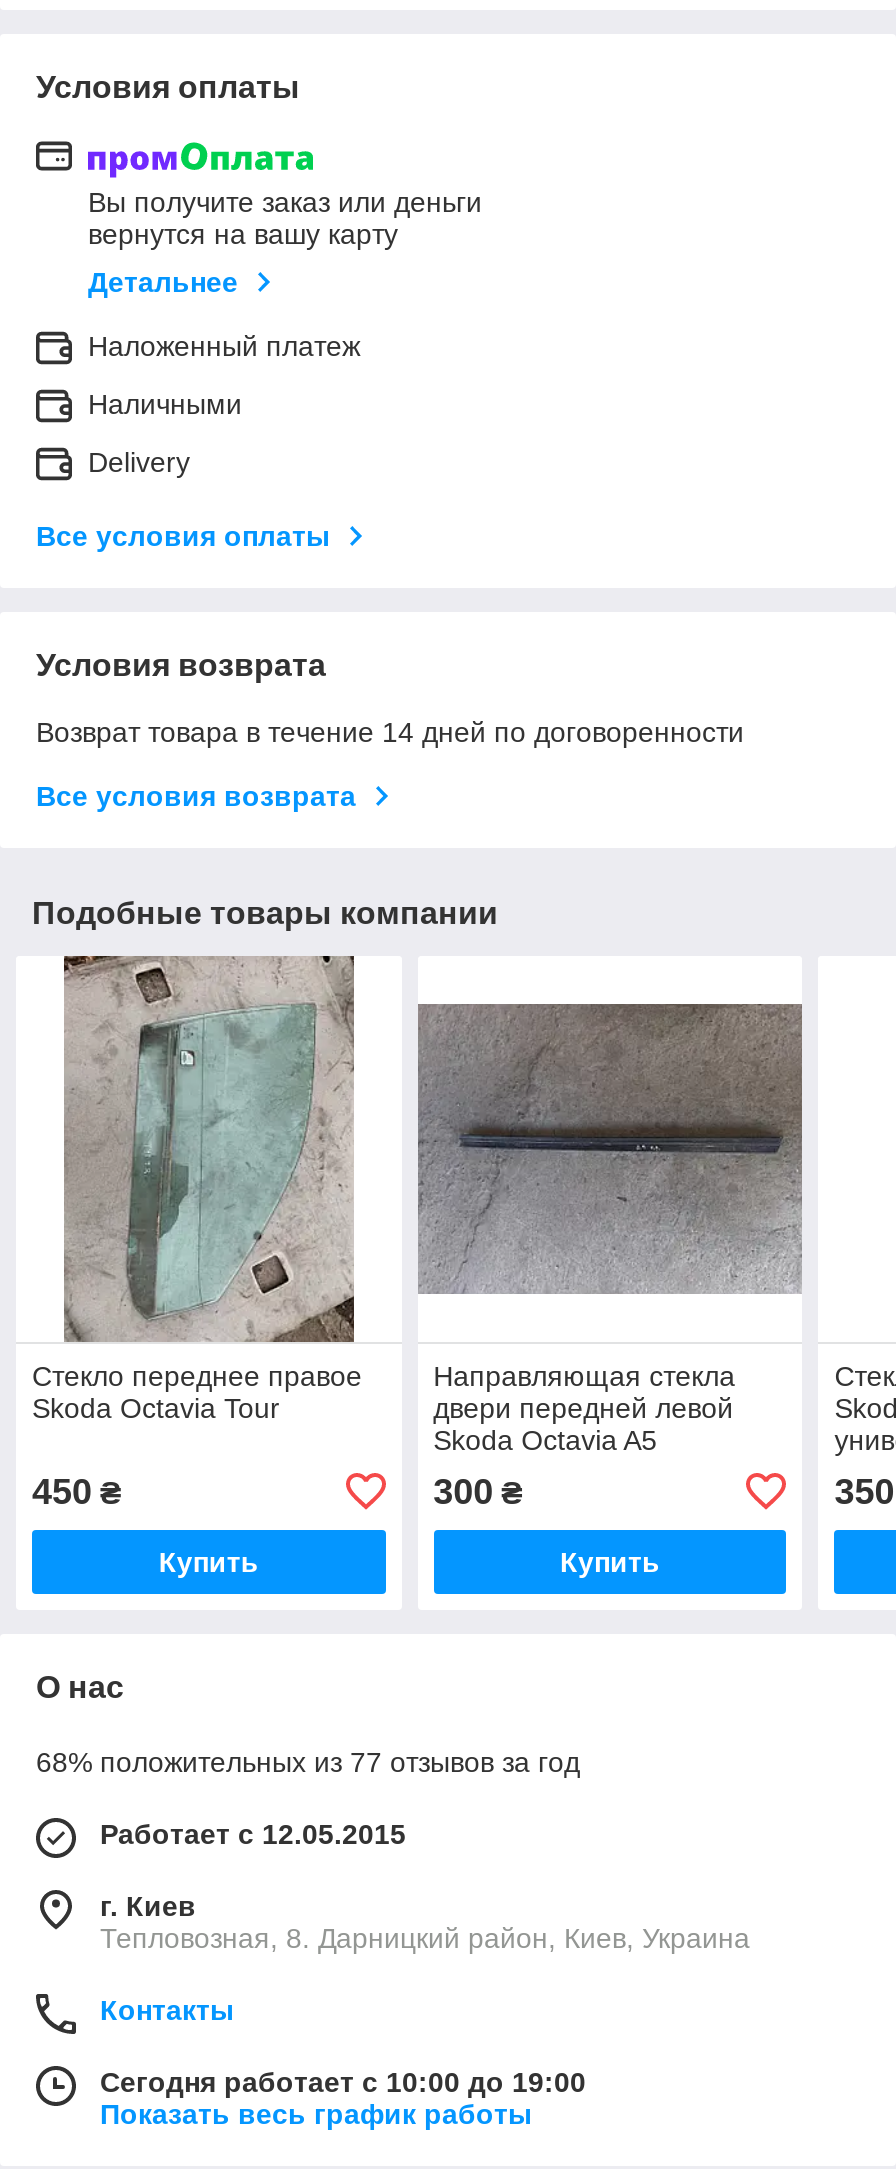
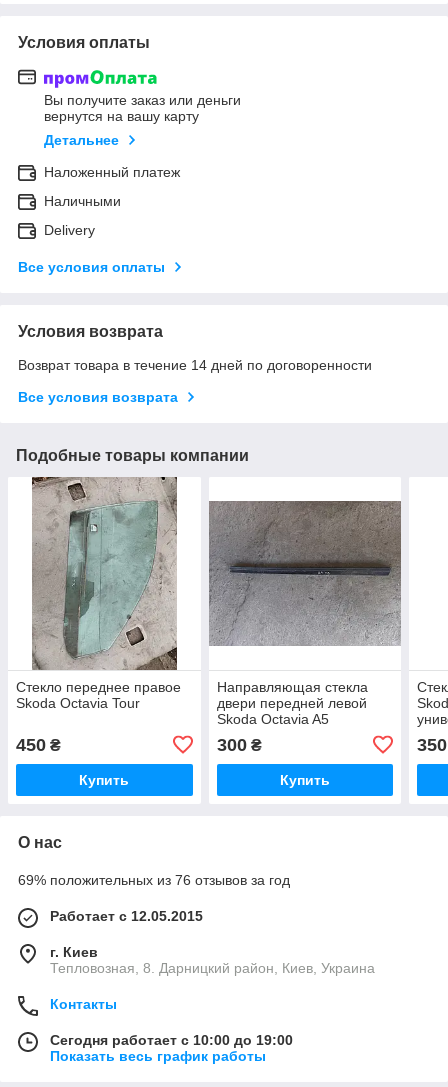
- 68% положительных из 77 отзывов за год
+ 69% положительных из 76 отзывов за год
